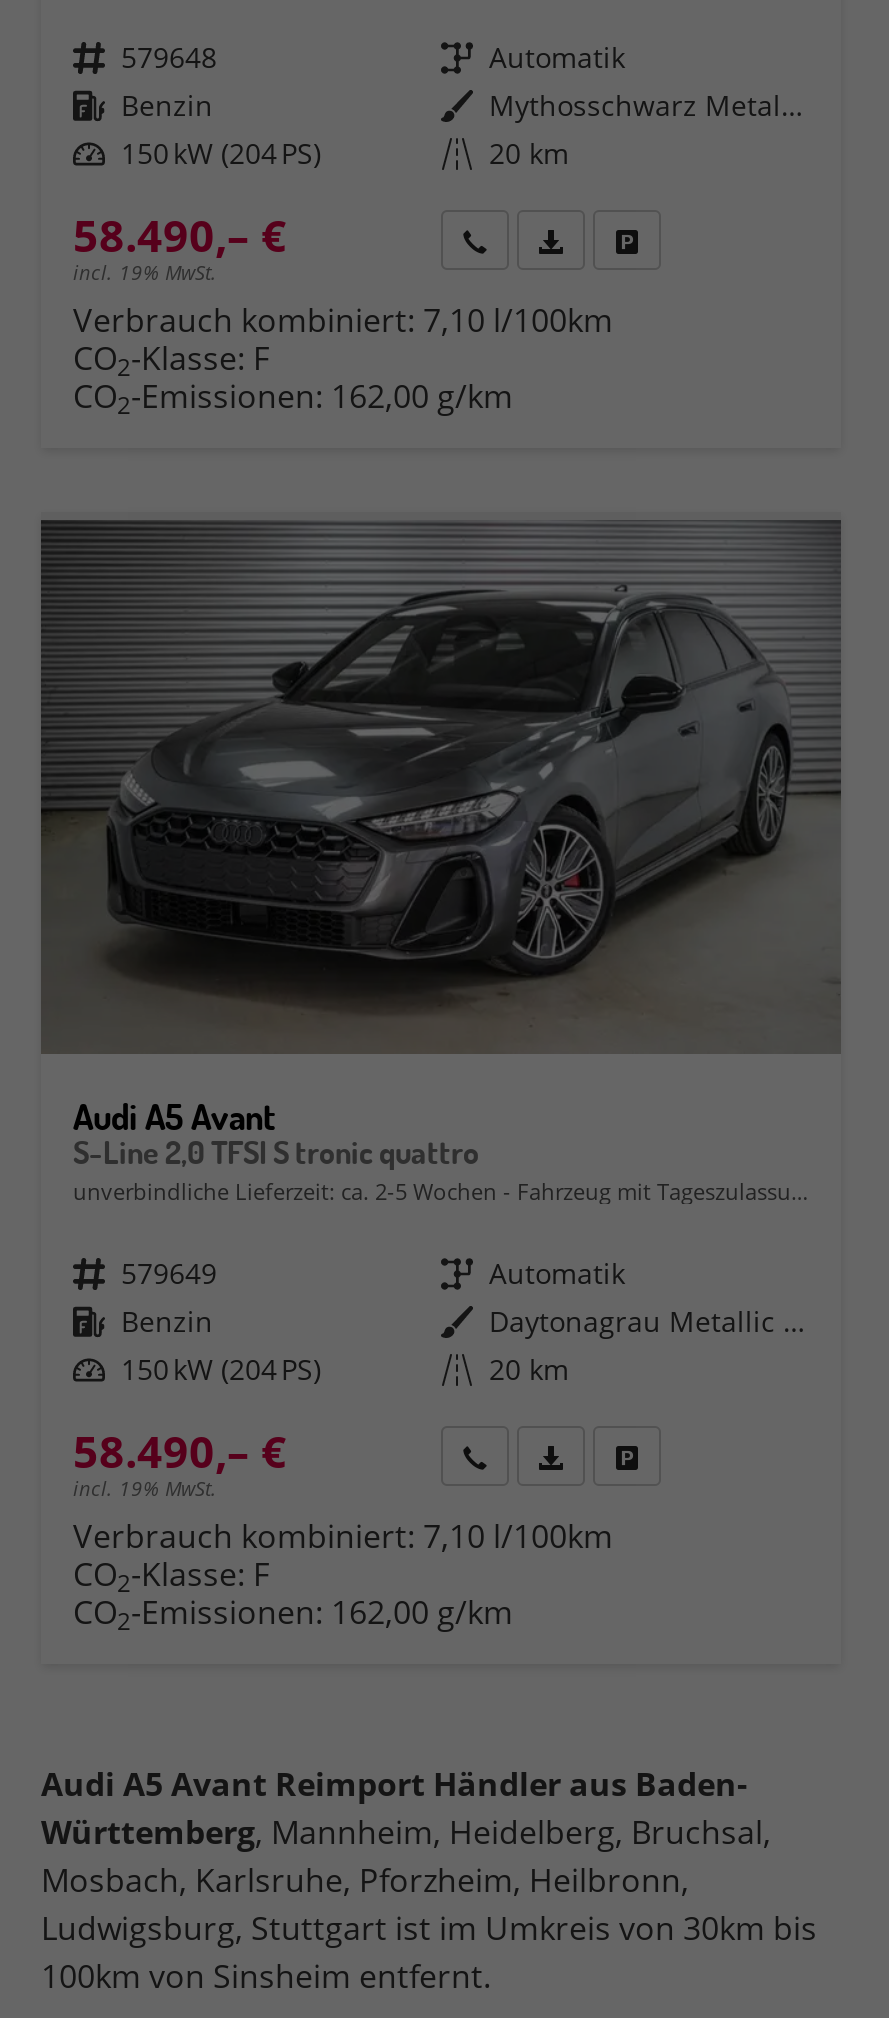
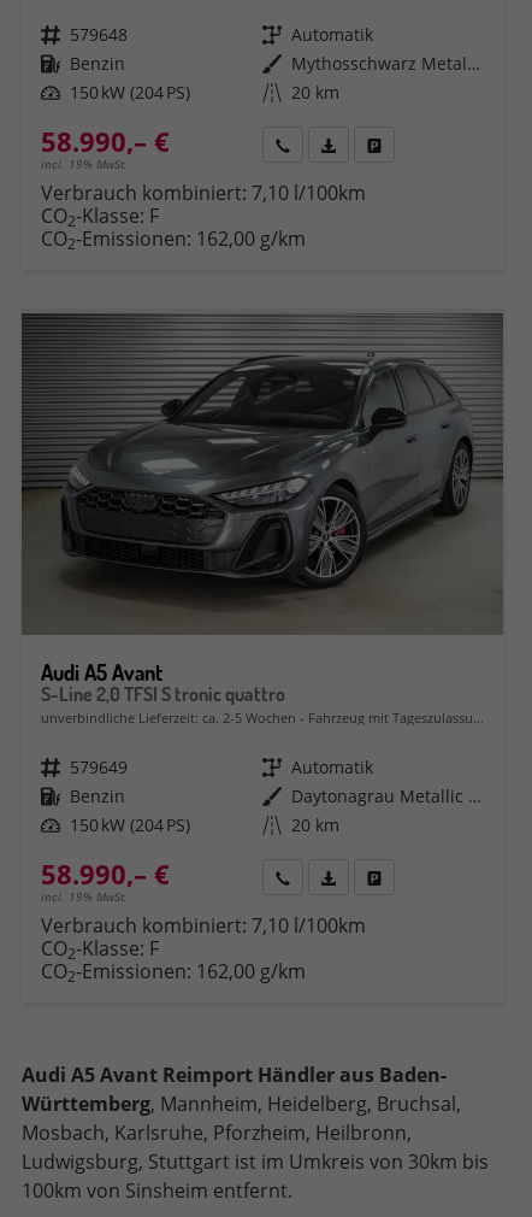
- 58.490,– €
+ 58.990,– €

- 58.490,– €
+ 58.990,– €
